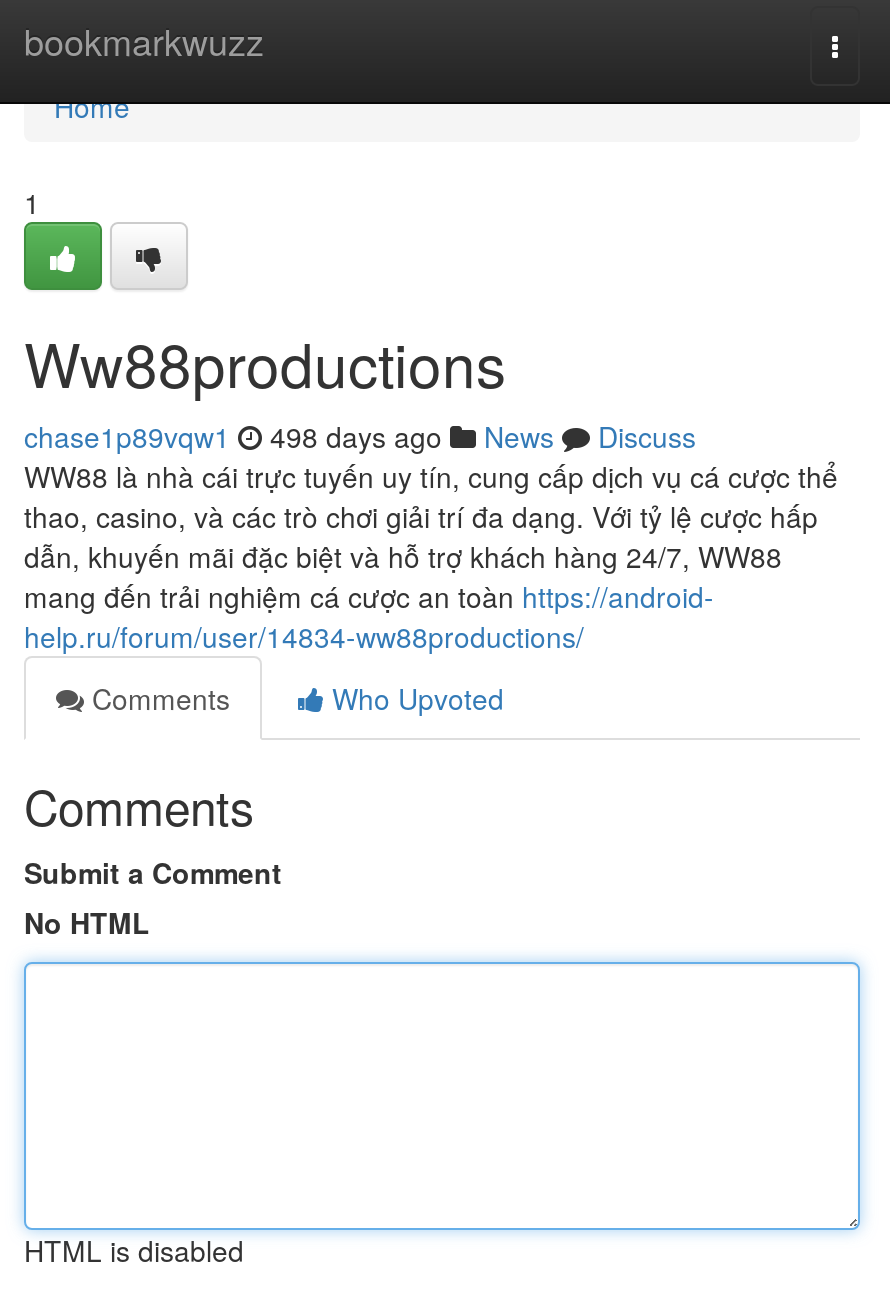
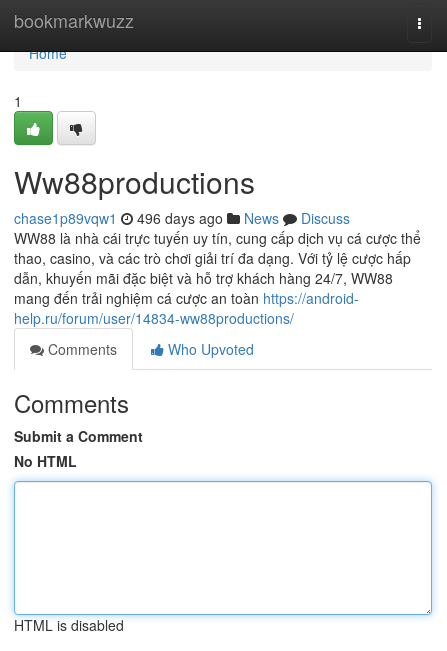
- chase1p89vqw1 498 days ago News Discuss
+ chase1p89vqw1 496 days ago News Discuss
